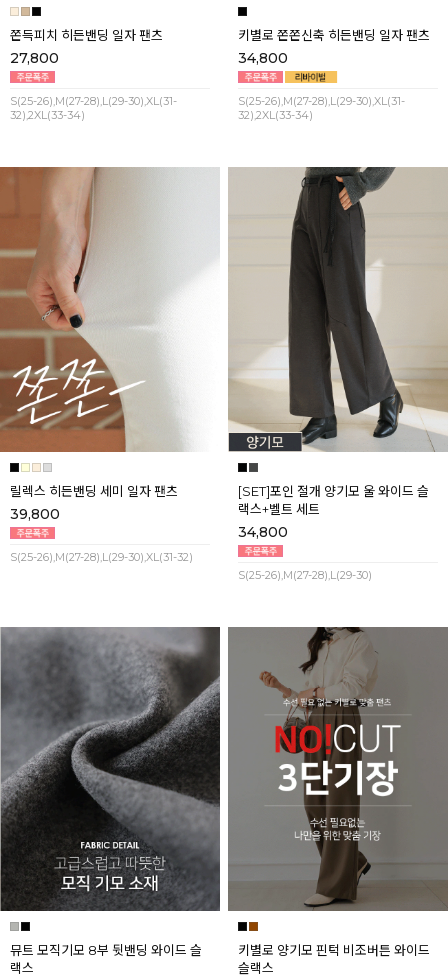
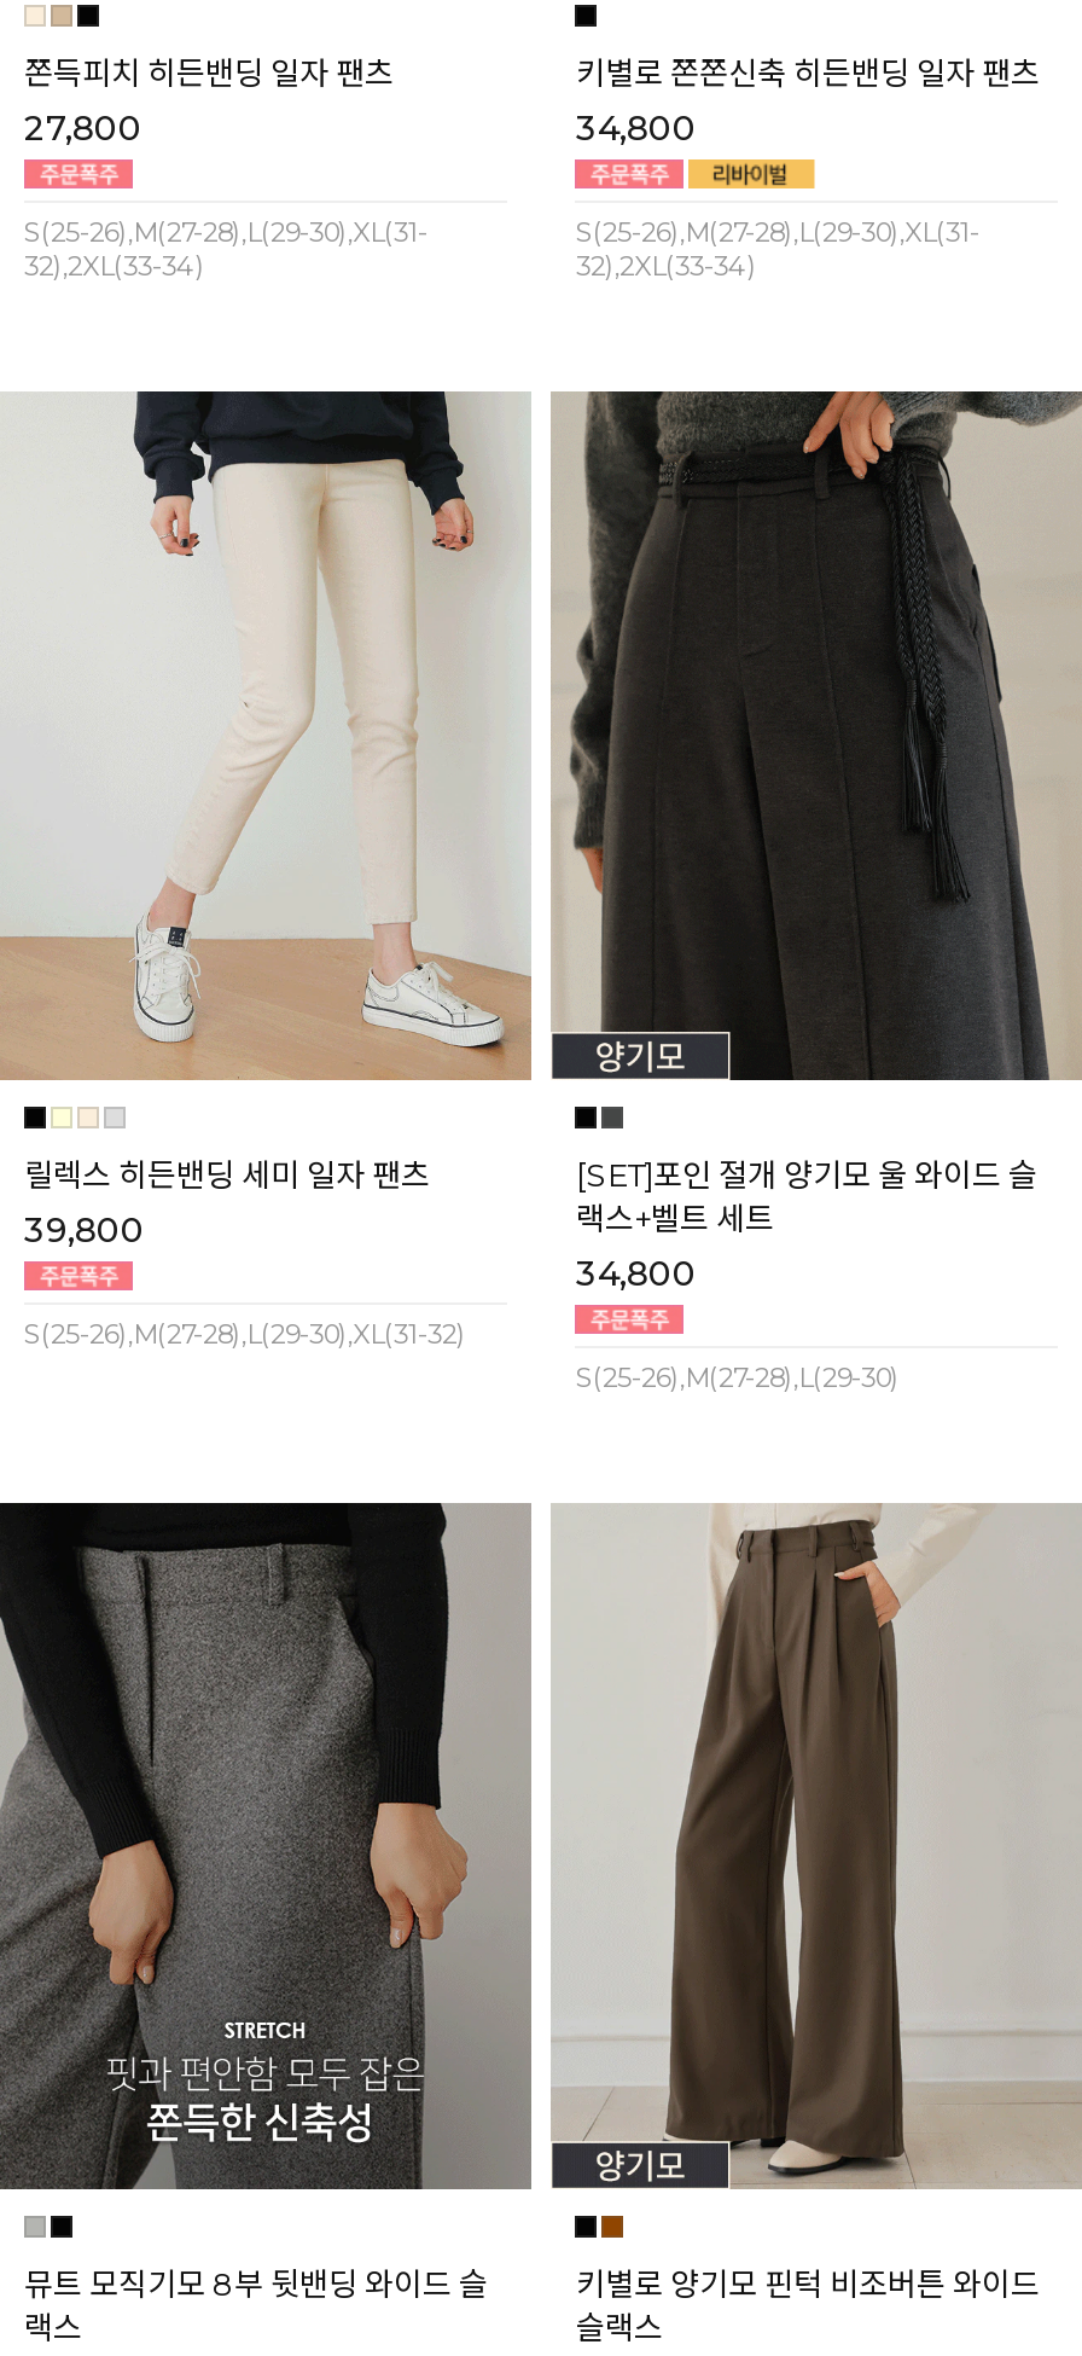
- [image]
+ [image]

- [image]
+ [image]

- [image]
+ [image]

- [image]
+ [image]
